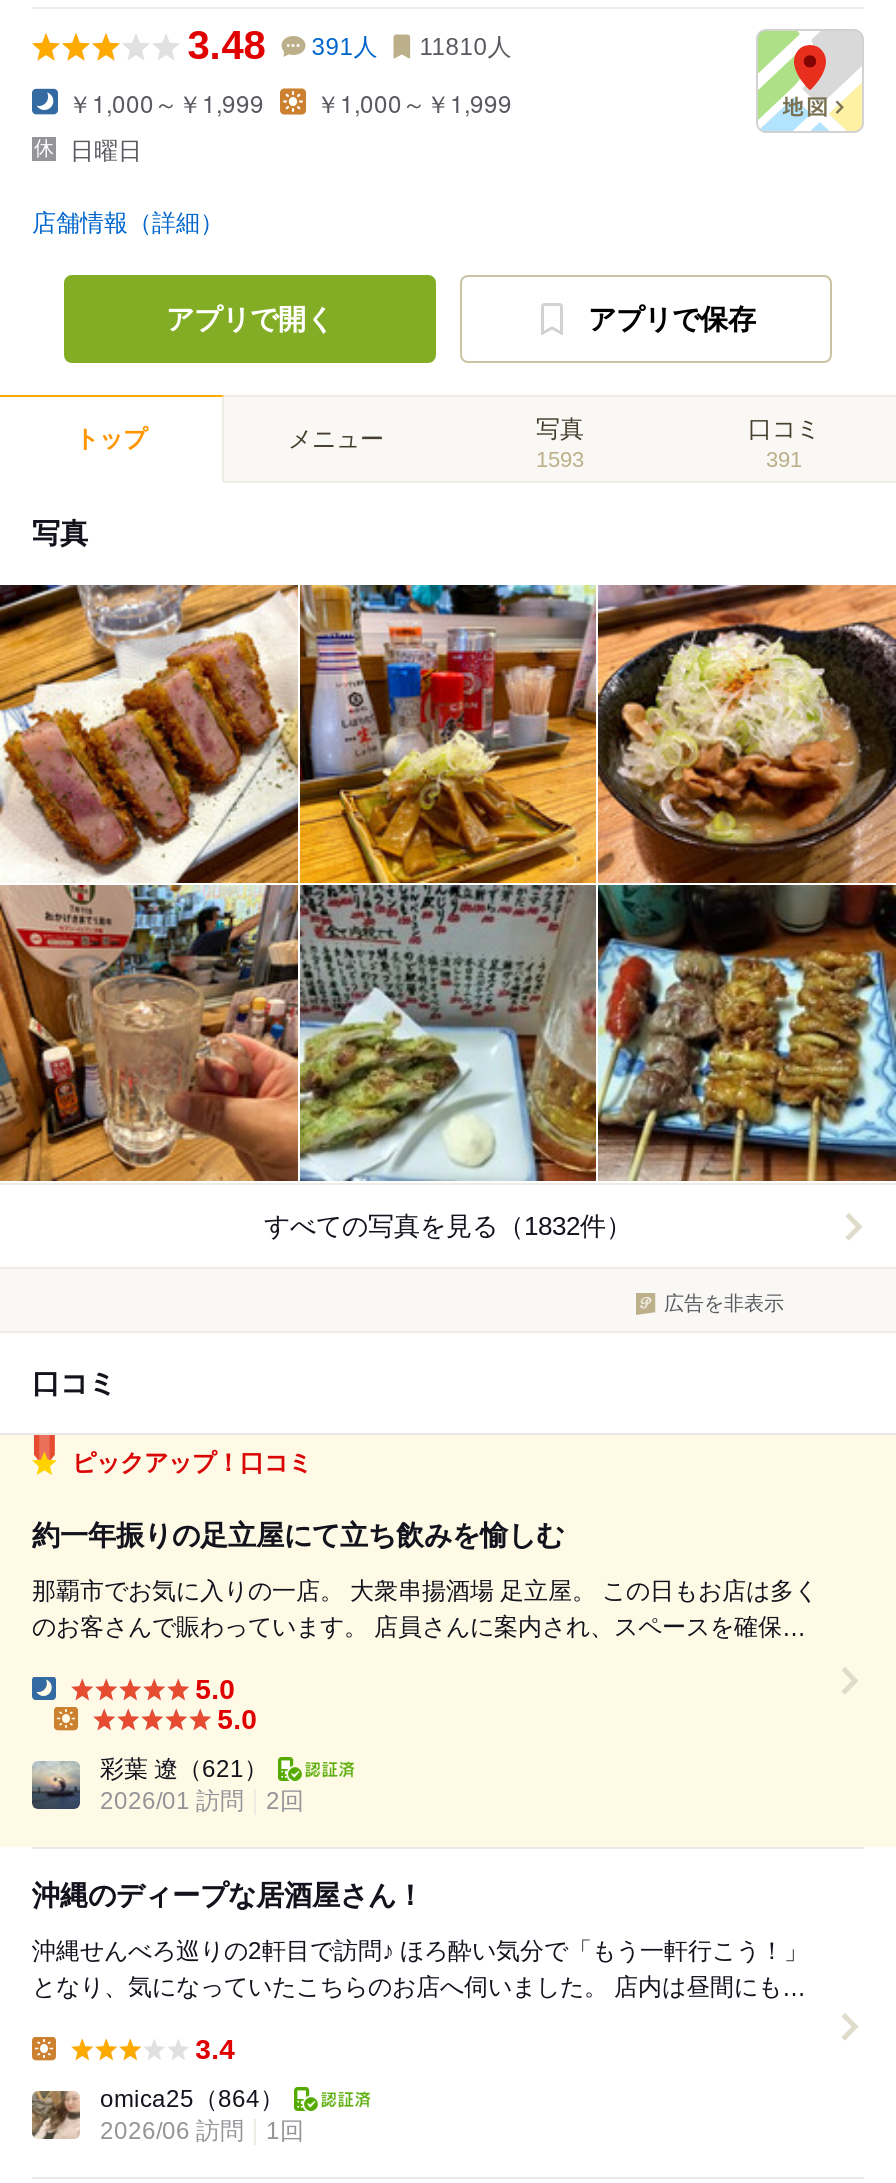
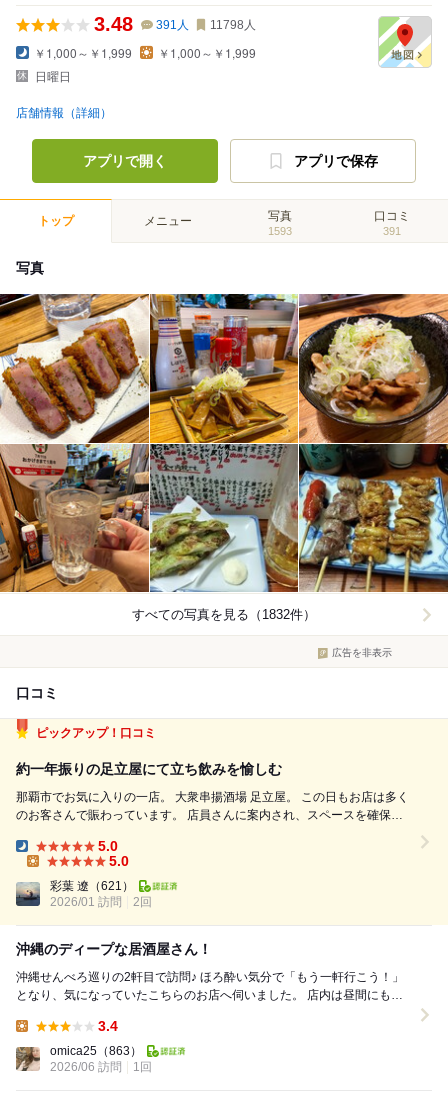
- 3.48 391人 11810人
+ 3.48 391人 11798人

- omica25（864）
+ omica25（863）
